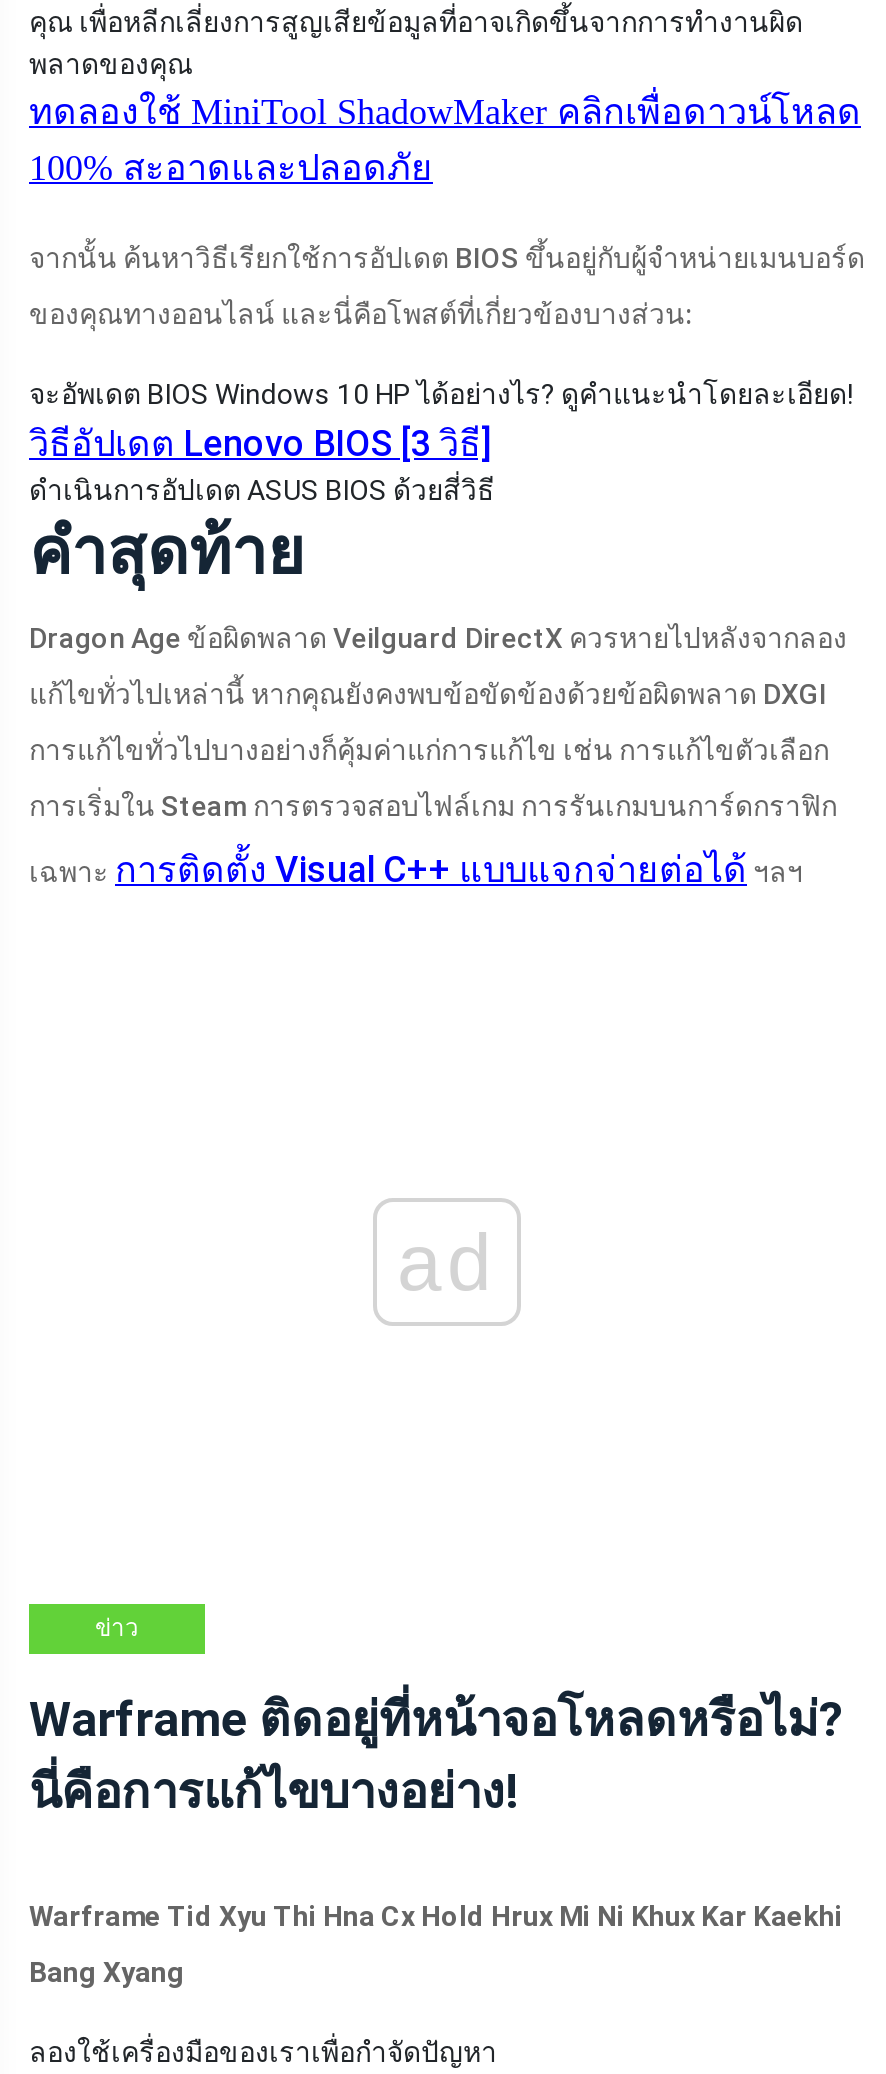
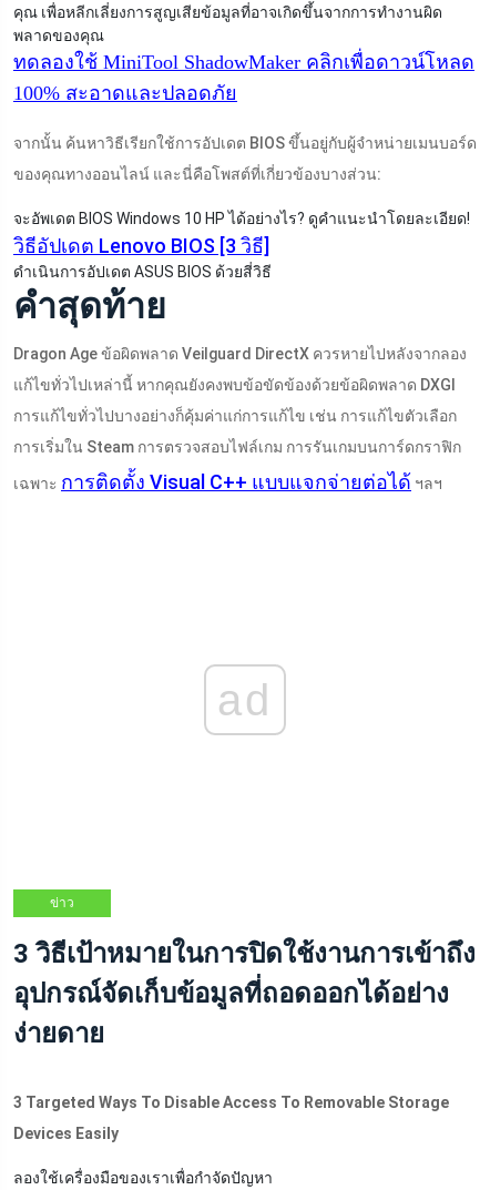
- Warframe ติดอยู่ที่หน้าจอโหลดหรือไม่?
- นี่คือการแก้ไขบางอย่าง!
+ 3 วิธีเป้าหมายในการปิดใช้งานการเข้าถึง
+ อุปกรณ์จัดเก็บข้อมูลที่ถอดออกได้อย่าง
+ ง่ายดาย

- Warframe Tid Xyu Thi Hna Cx Hold Hrux Mi Ni Khux Kar Kaekhi
+ 3 Targeted Ways To Disable Access To Removable Storage

- Bang Xyang
+ Devices Easily
